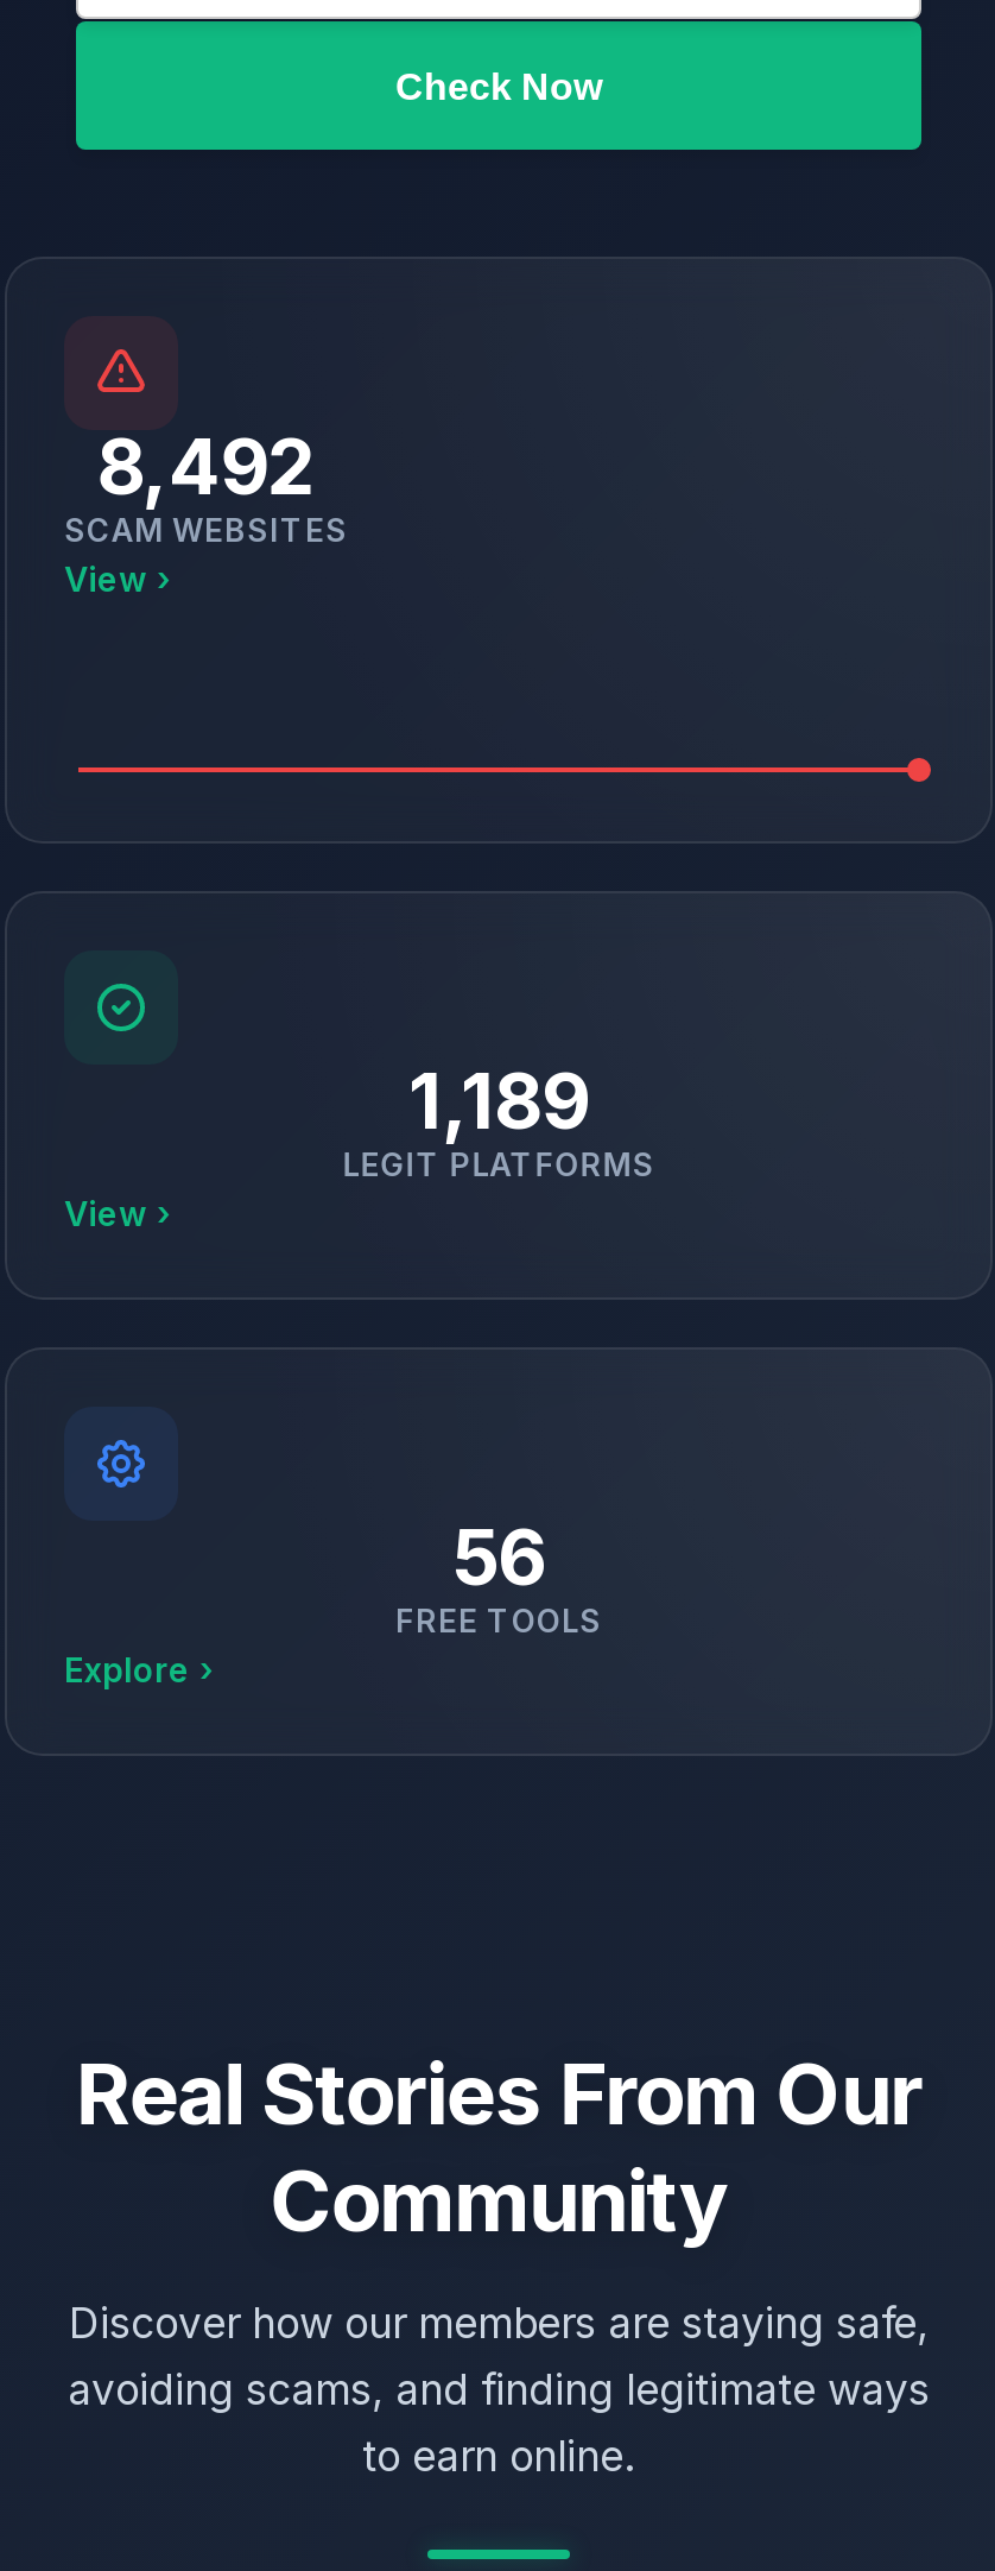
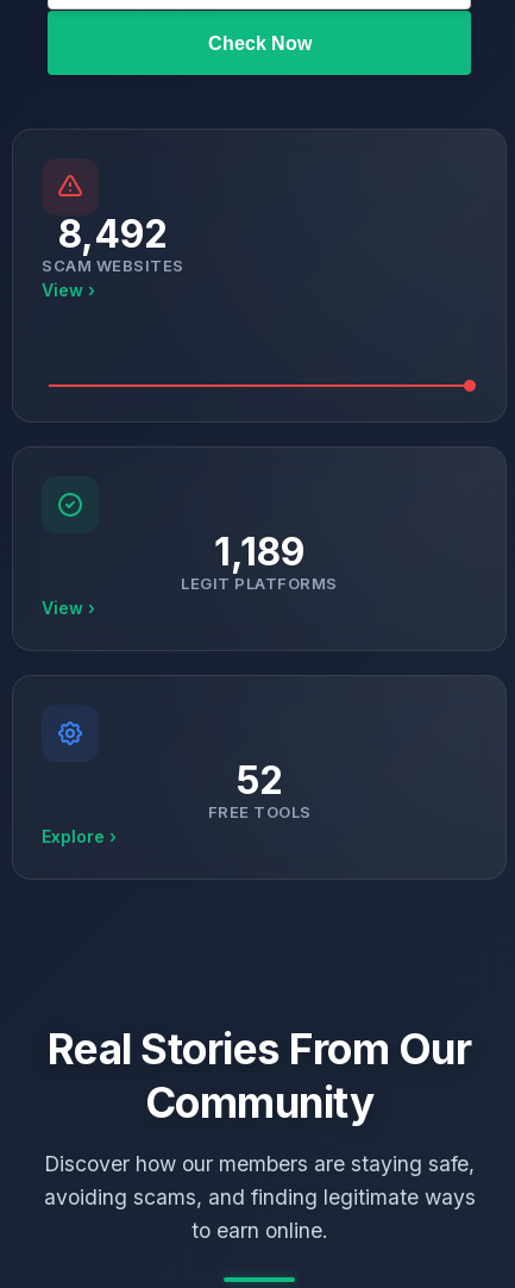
- 56
+ 52
